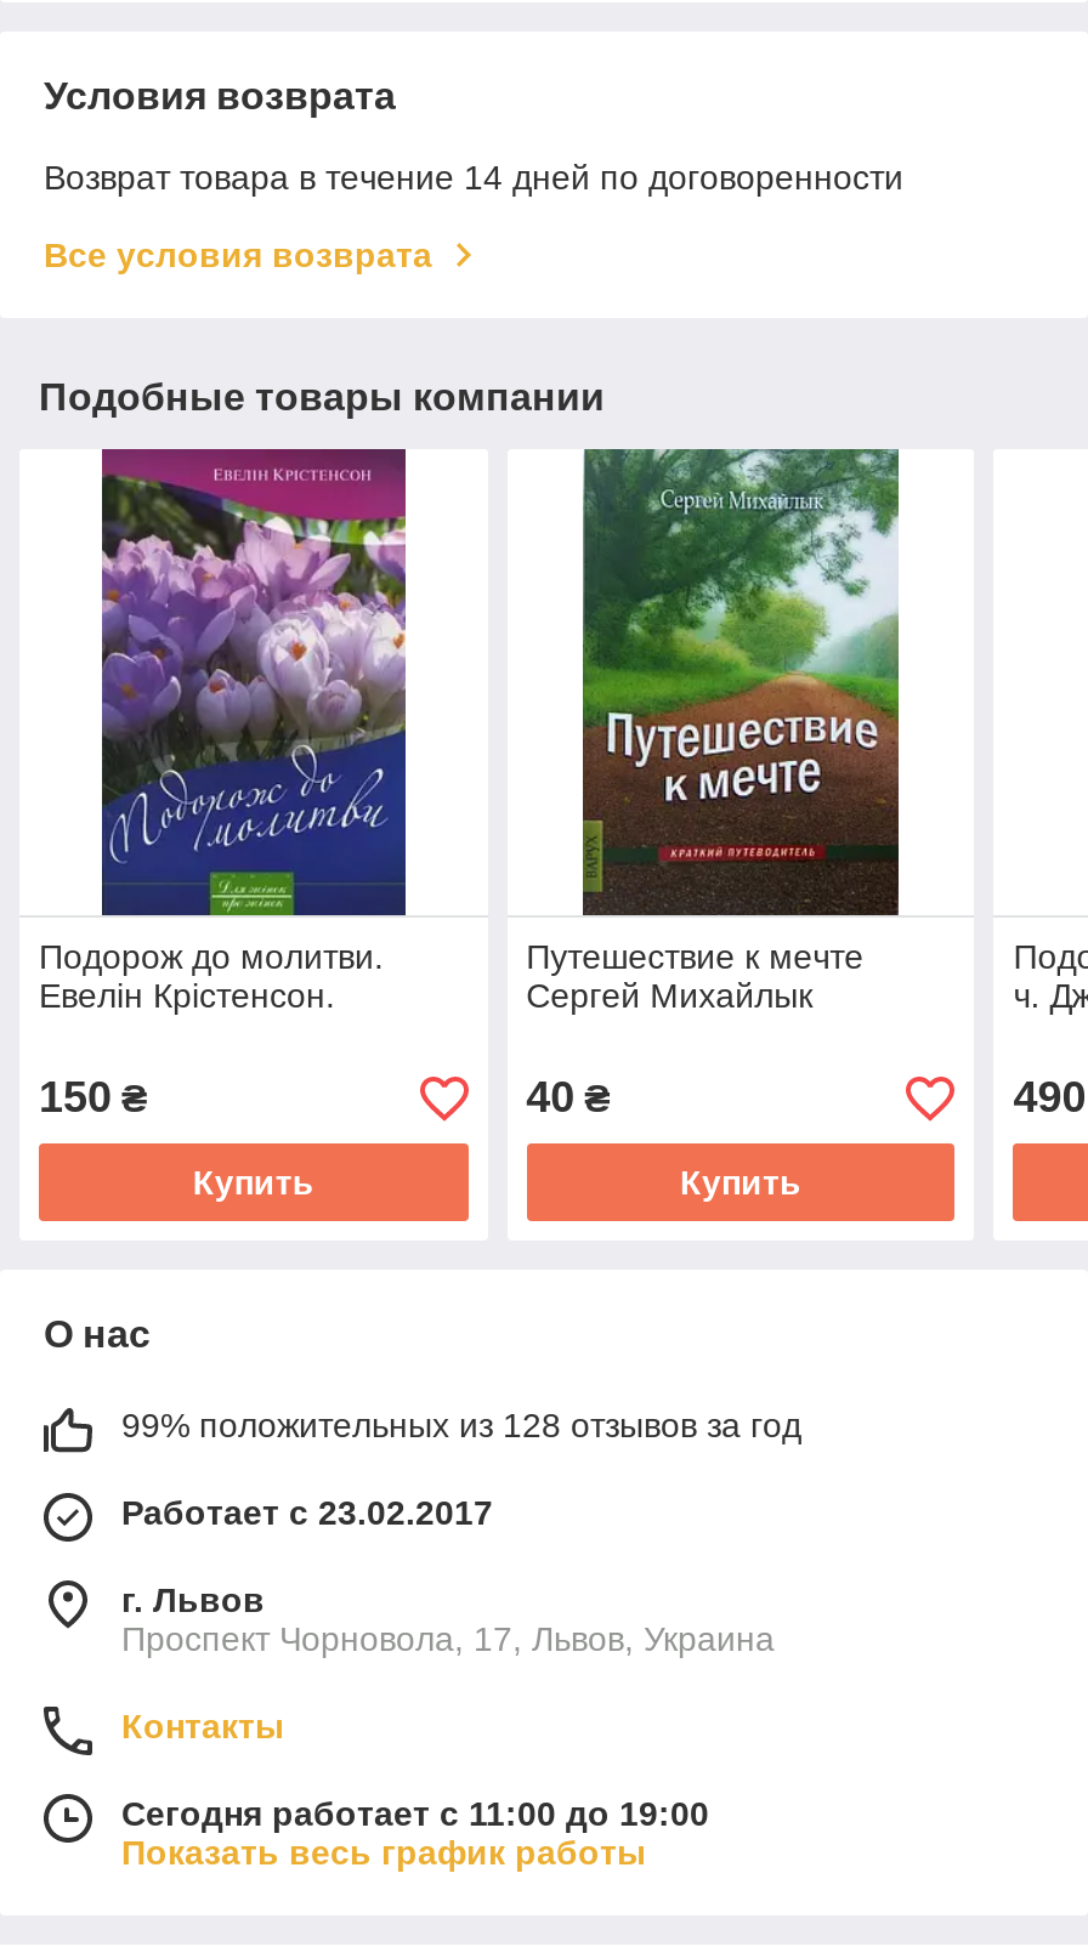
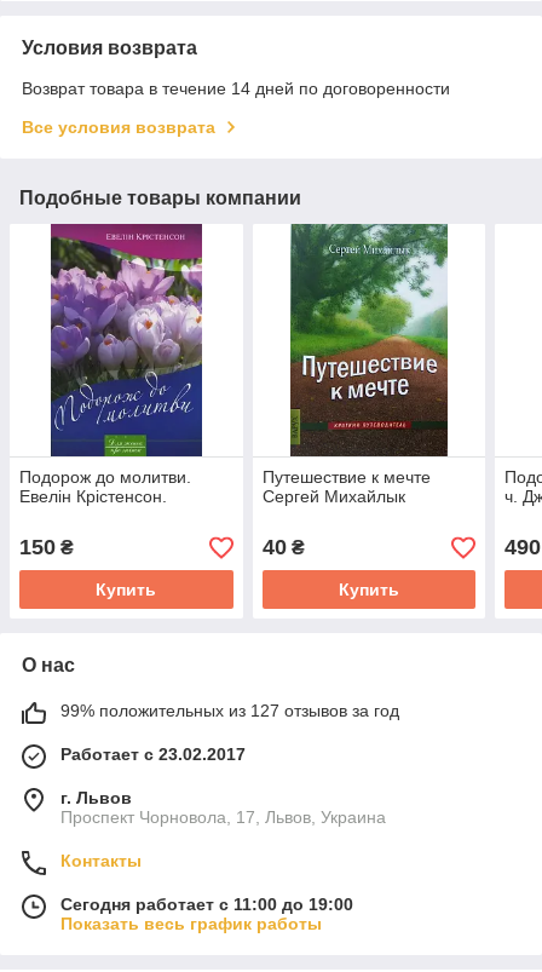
- 99% положительных из 128 отзывов за год
+ 99% положительных из 127 отзывов за год
